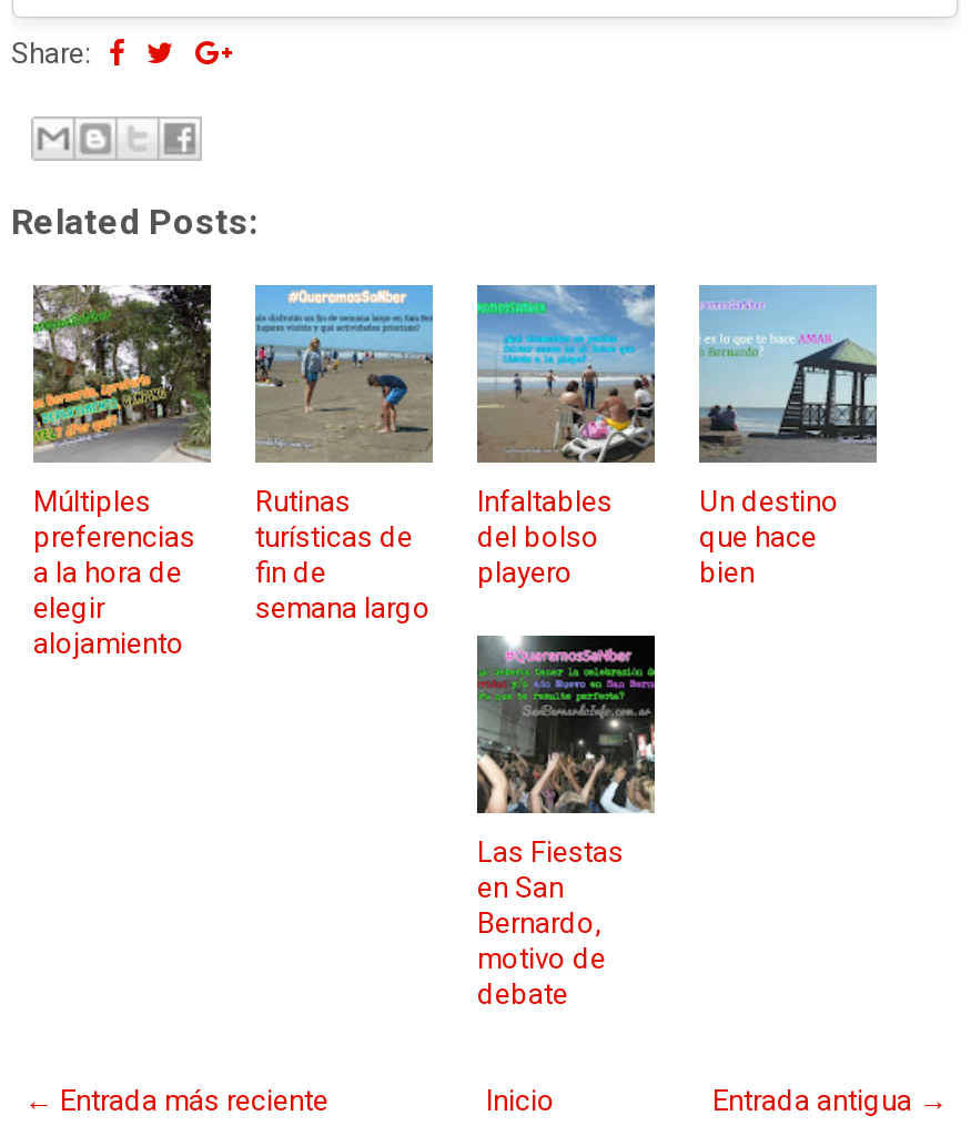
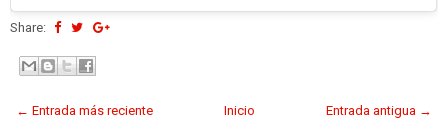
- Related Posts:

- [image]
- Múltiples
- preferencias
- a la hora de
- elegir
- alojamiento

- [image]
- Rutinas
- turísticas de
- fin de
- semana largo

- [image]
- Infaltables
- del bolso
- playero

- [image]
- Un destino
- que hace
- bien

- [image]
- Las Fiestas
- en San
- Bernardo,
- motivo de
- debate
